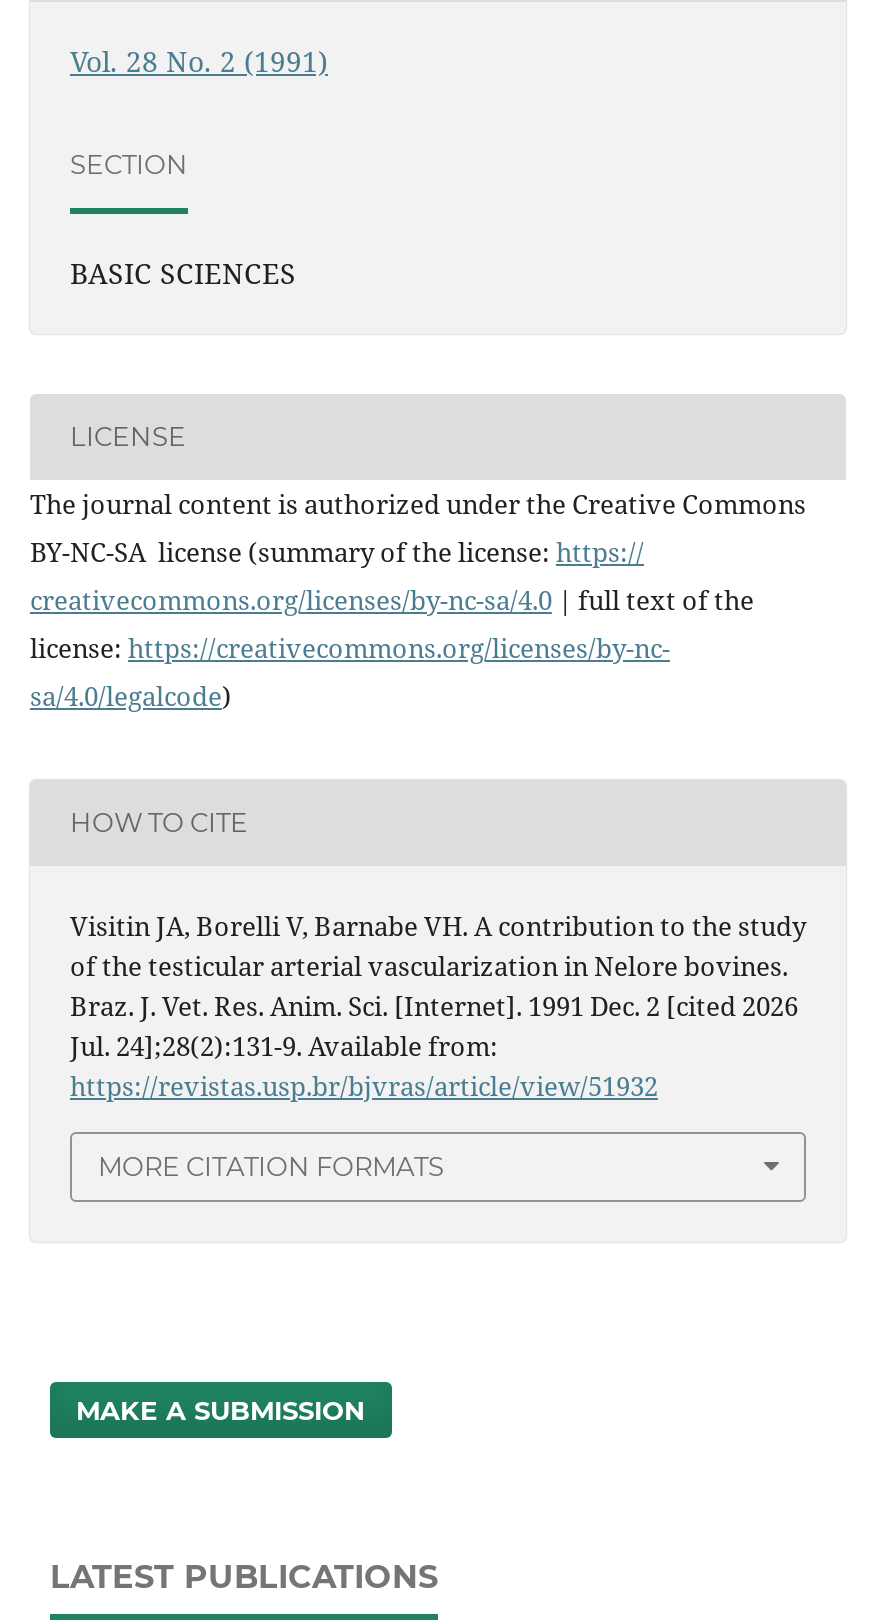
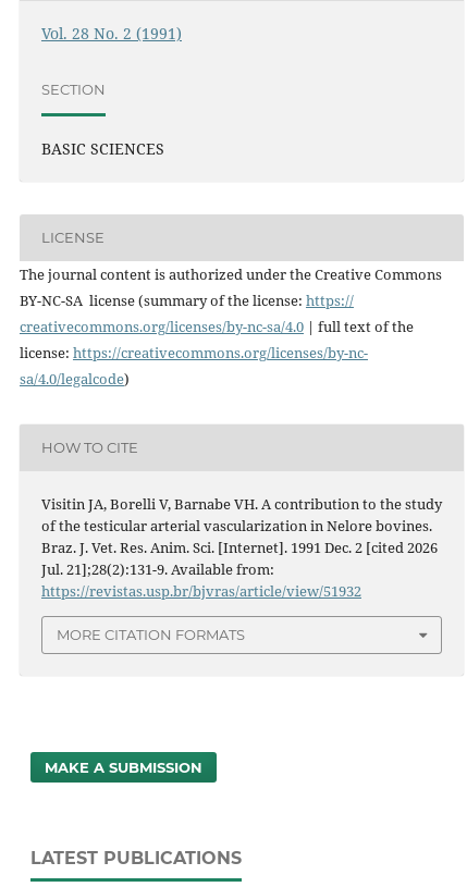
- Jul. 24];28(2):131-9. Available from:
+ Jul. 21];28(2):131-9. Available from:
